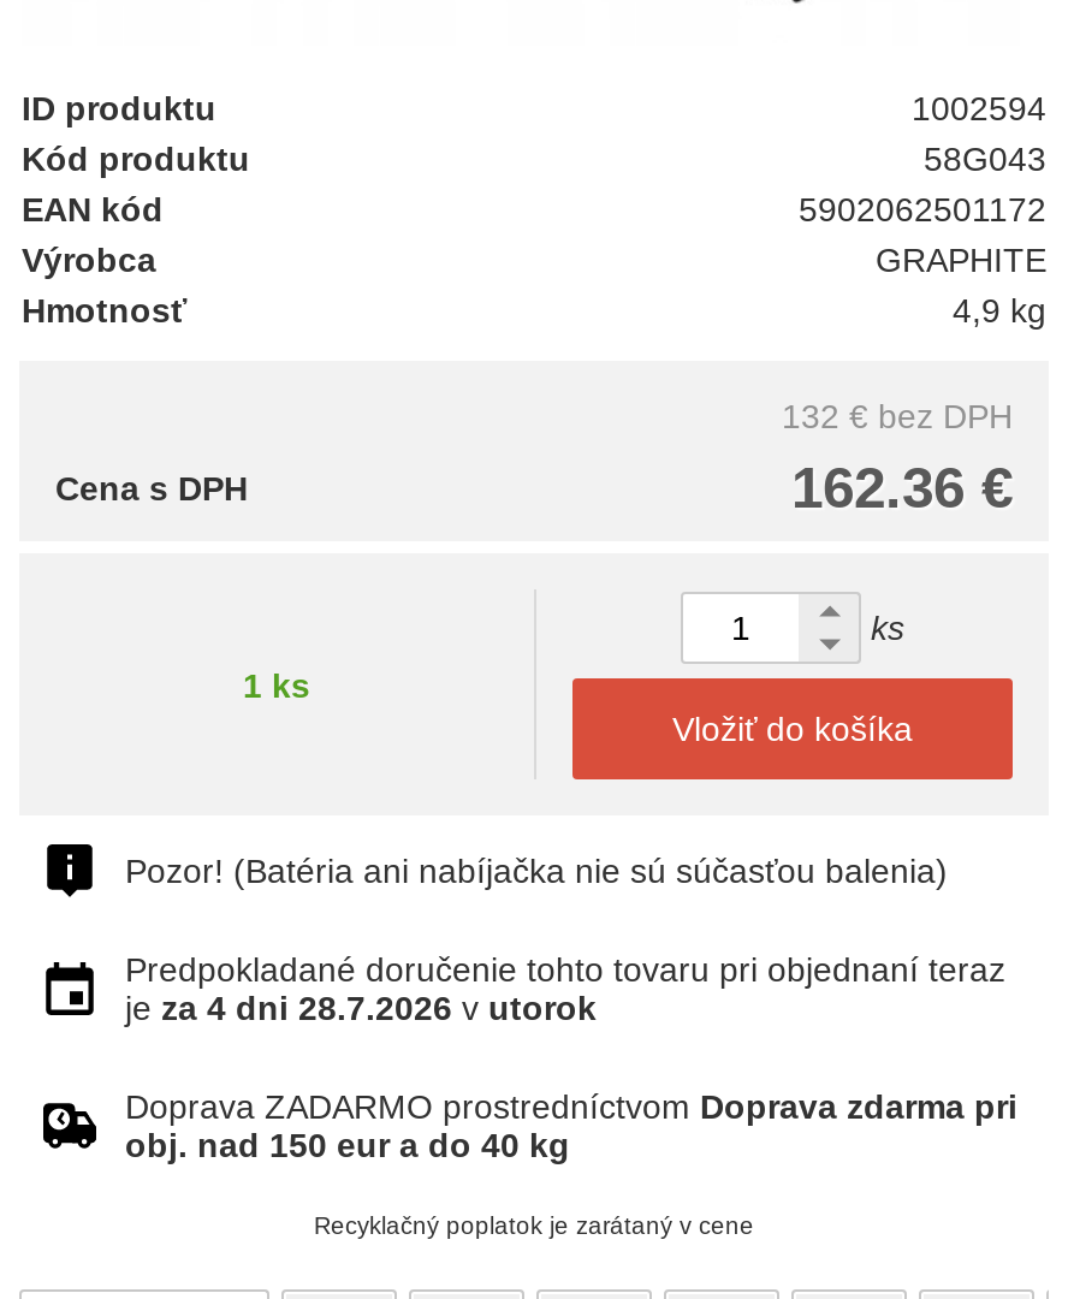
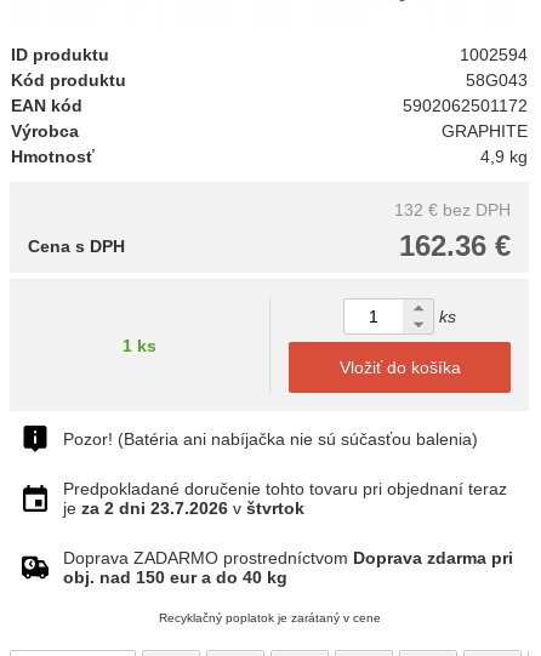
- je za 4 dni 28.7.2026 v utorok
+ je za 2 dni 23.7.2026 v štvrtok
